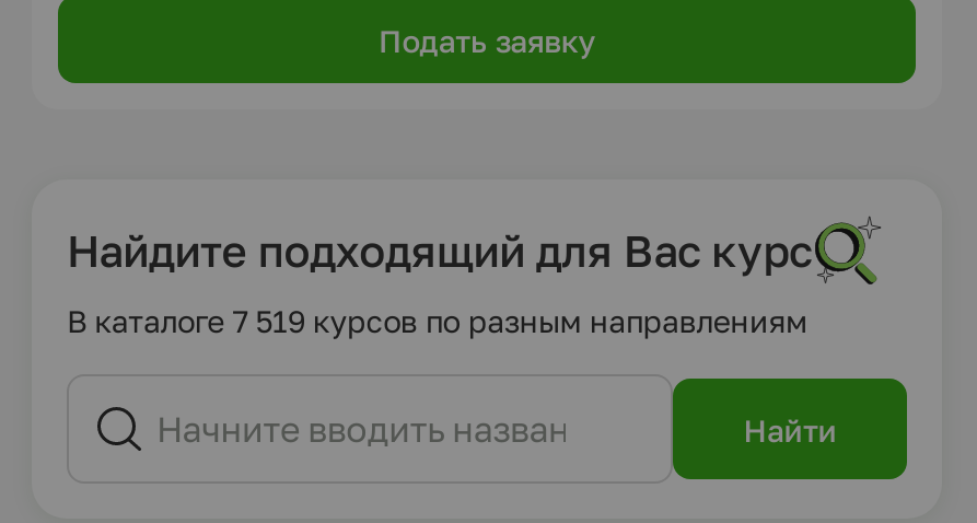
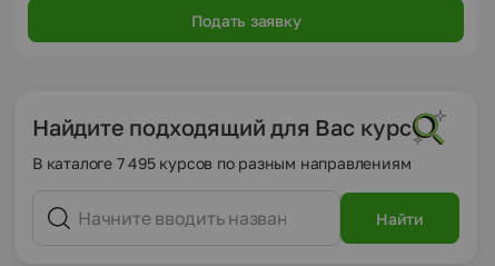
- В каталоге 7 519 курсов по разным направлениям
+ В каталоге 7 495 курсов по разным направлениям
